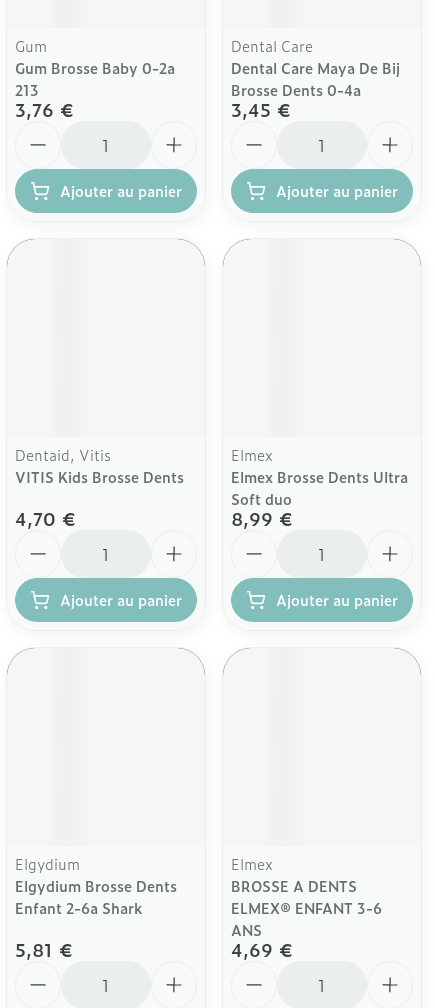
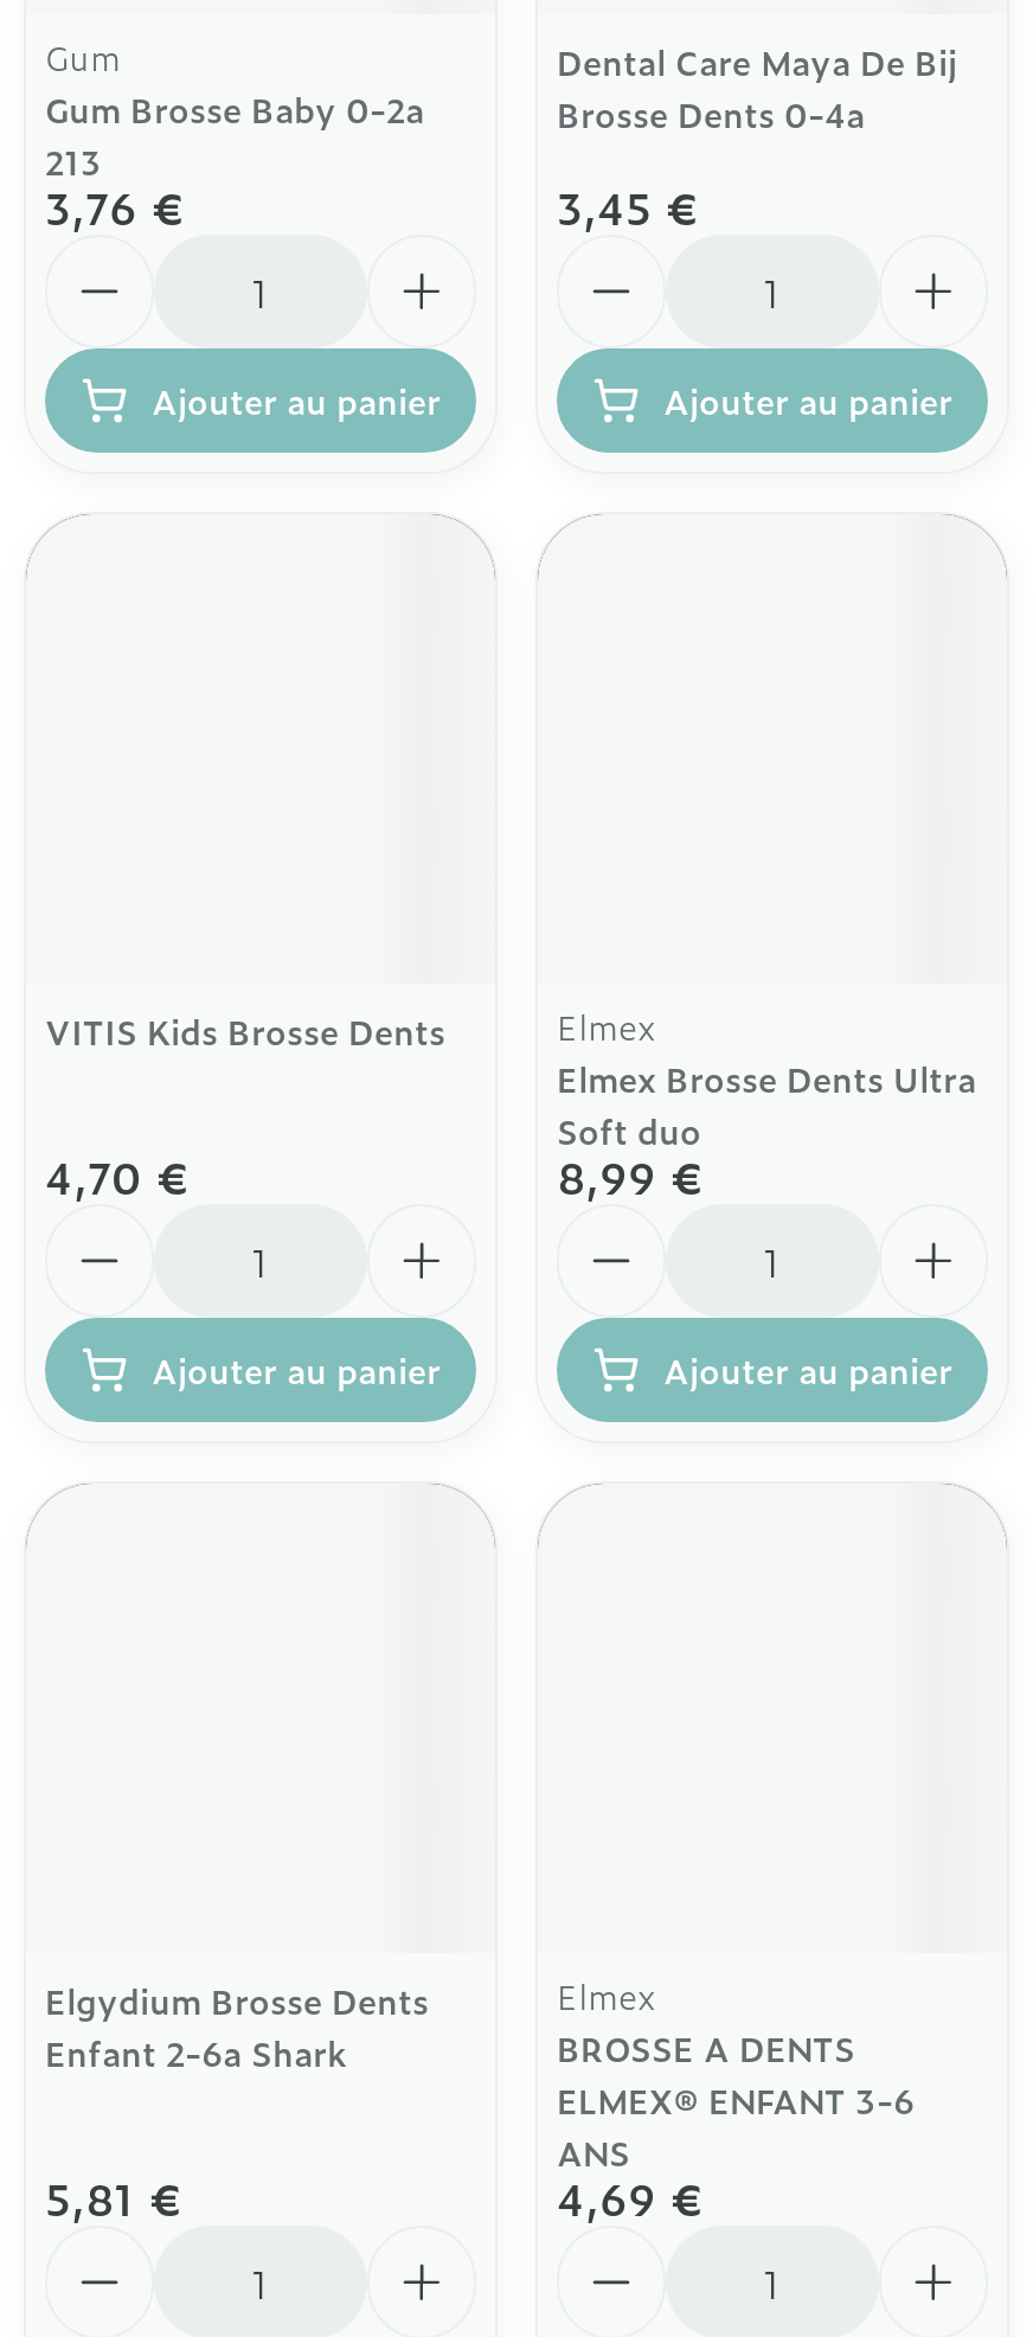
- Dental Care

moved up: Dental Care Maya De Bij | Brosse Dents 0-4a

- Dentaid, Vitis

moved up: VITIS Kids Brosse Dents

- Elgydium

moved up: Elgydium Brosse Dents | Enfant 2-6a Shark
